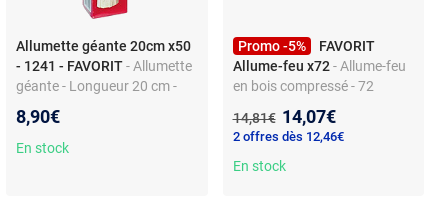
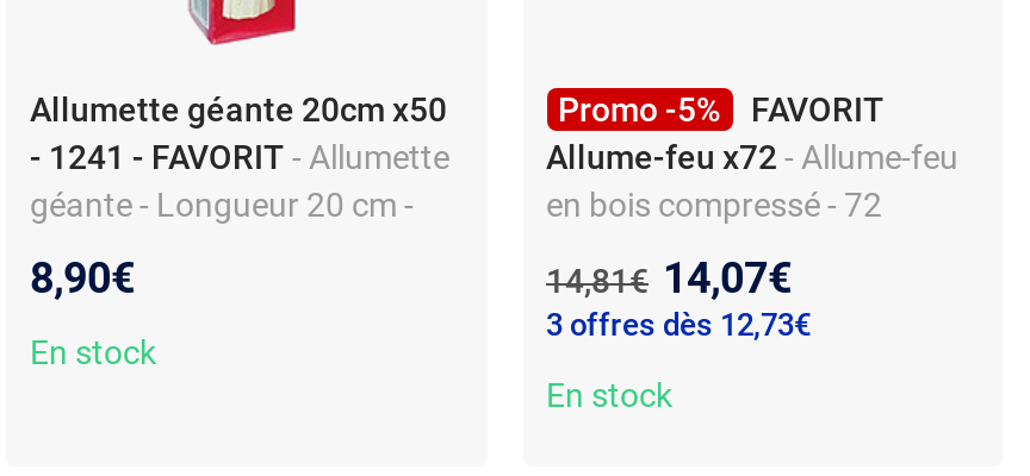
- 2 offres dès 12,46€
+ 3 offres dès 12,73€
